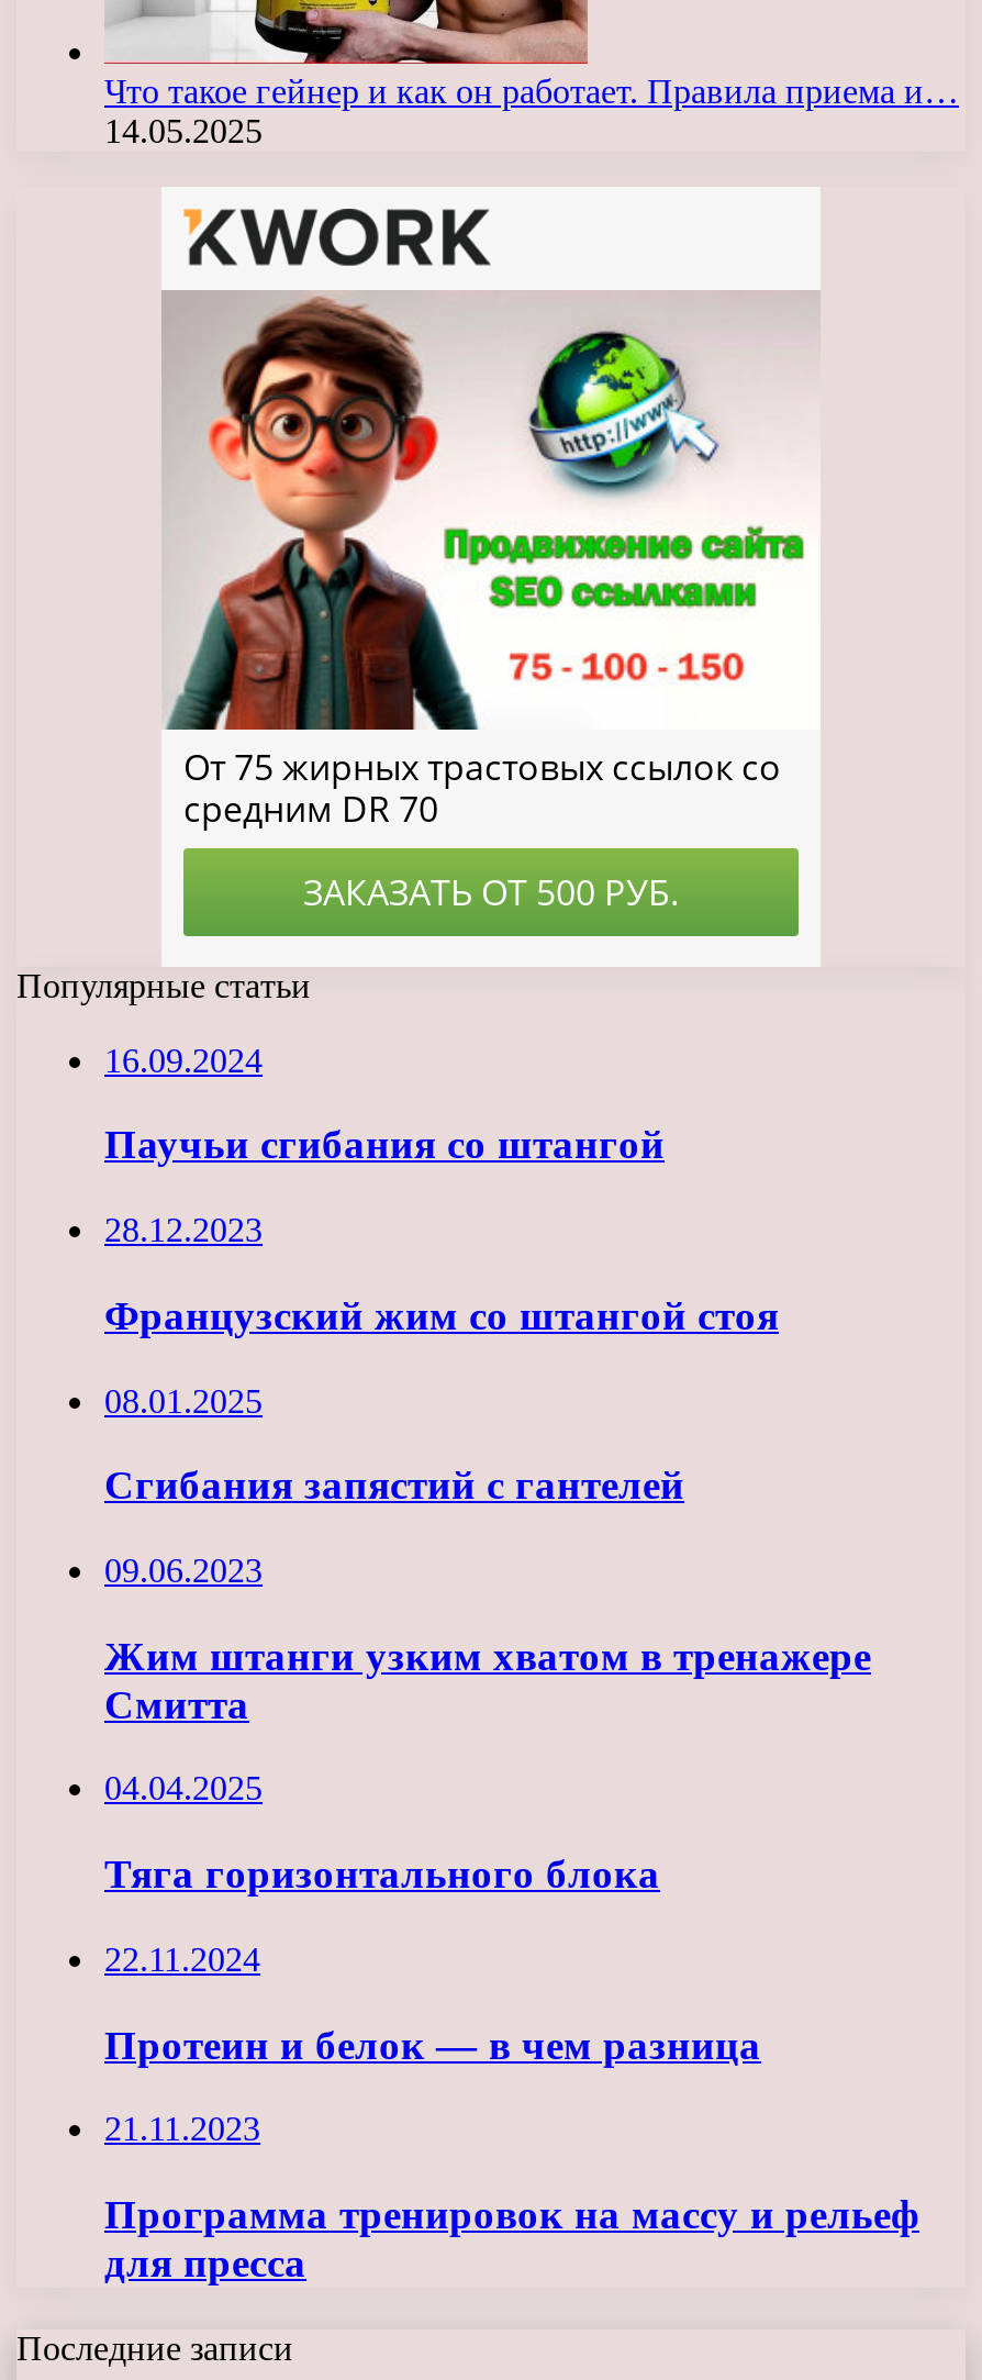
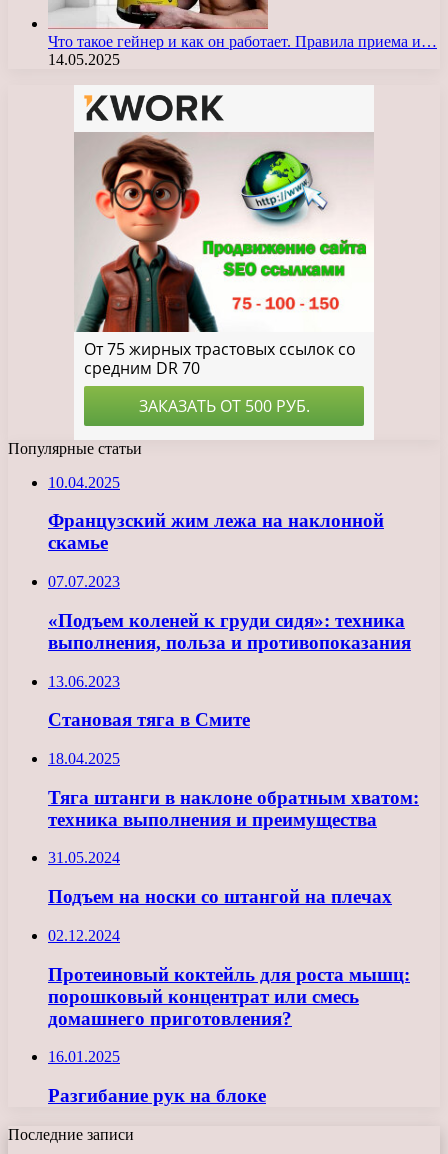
- 16.09.2024
+ 10.04.2025

- Паучьи сгибания со штангой
+ Французский жим лежа на наклонной
+ скамье

- 28.12.2023
+ 07.07.2023

- Французский жим со штангой стоя
+ «Подъем коленей к груди сидя»: техника
+ выполнения, польза и противопоказания

- 08.01.2025
+ 13.06.2023

- Сгибания запястий с гантелей
+ Становая тяга в Смите

- 09.06.2023
+ 18.04.2025

- Жим штанги узким хватом в тренажере
- Смитта
+ Тяга штанги в наклоне обратным хватом:
+ техника выполнения и преимущества

- 04.04.2025
+ 31.05.2024

- Тяга горизонтального блока
+ Подъем на носки со штангой на плечах

- 22.11.2024
+ 02.12.2024

- Протеин и белок — в чем разница
+ Протеиновый коктейль для роста мышц:
+ порошковый концентрат или смесь
+ домашнего приготовления?

- 21.11.2023
+ 16.01.2025

- Программа тренировок на массу и рельеф
- для пресса
+ Разгибание рук на блоке
